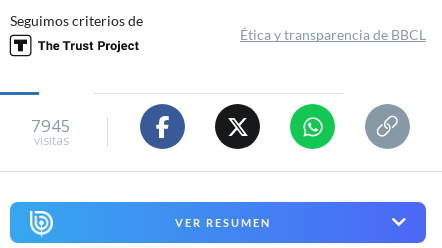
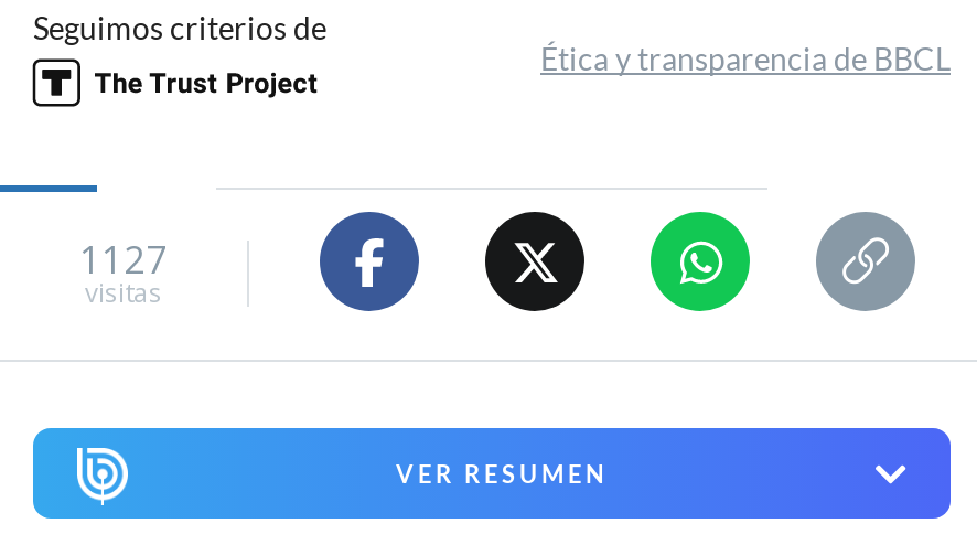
- 7945
+ 1127
